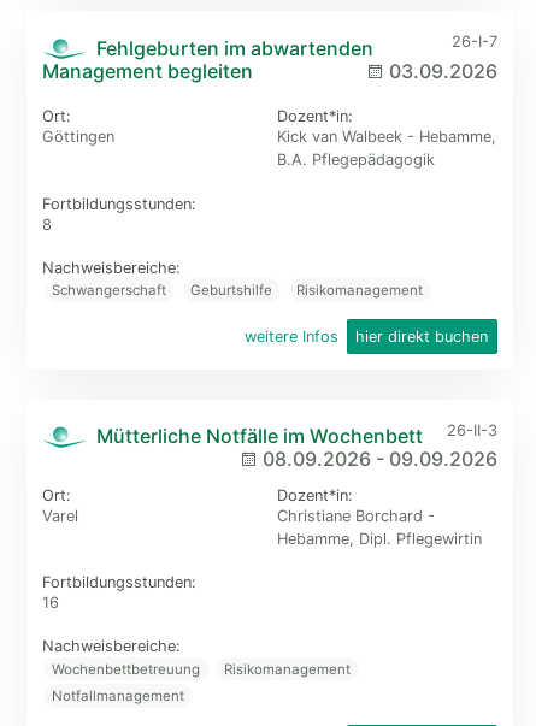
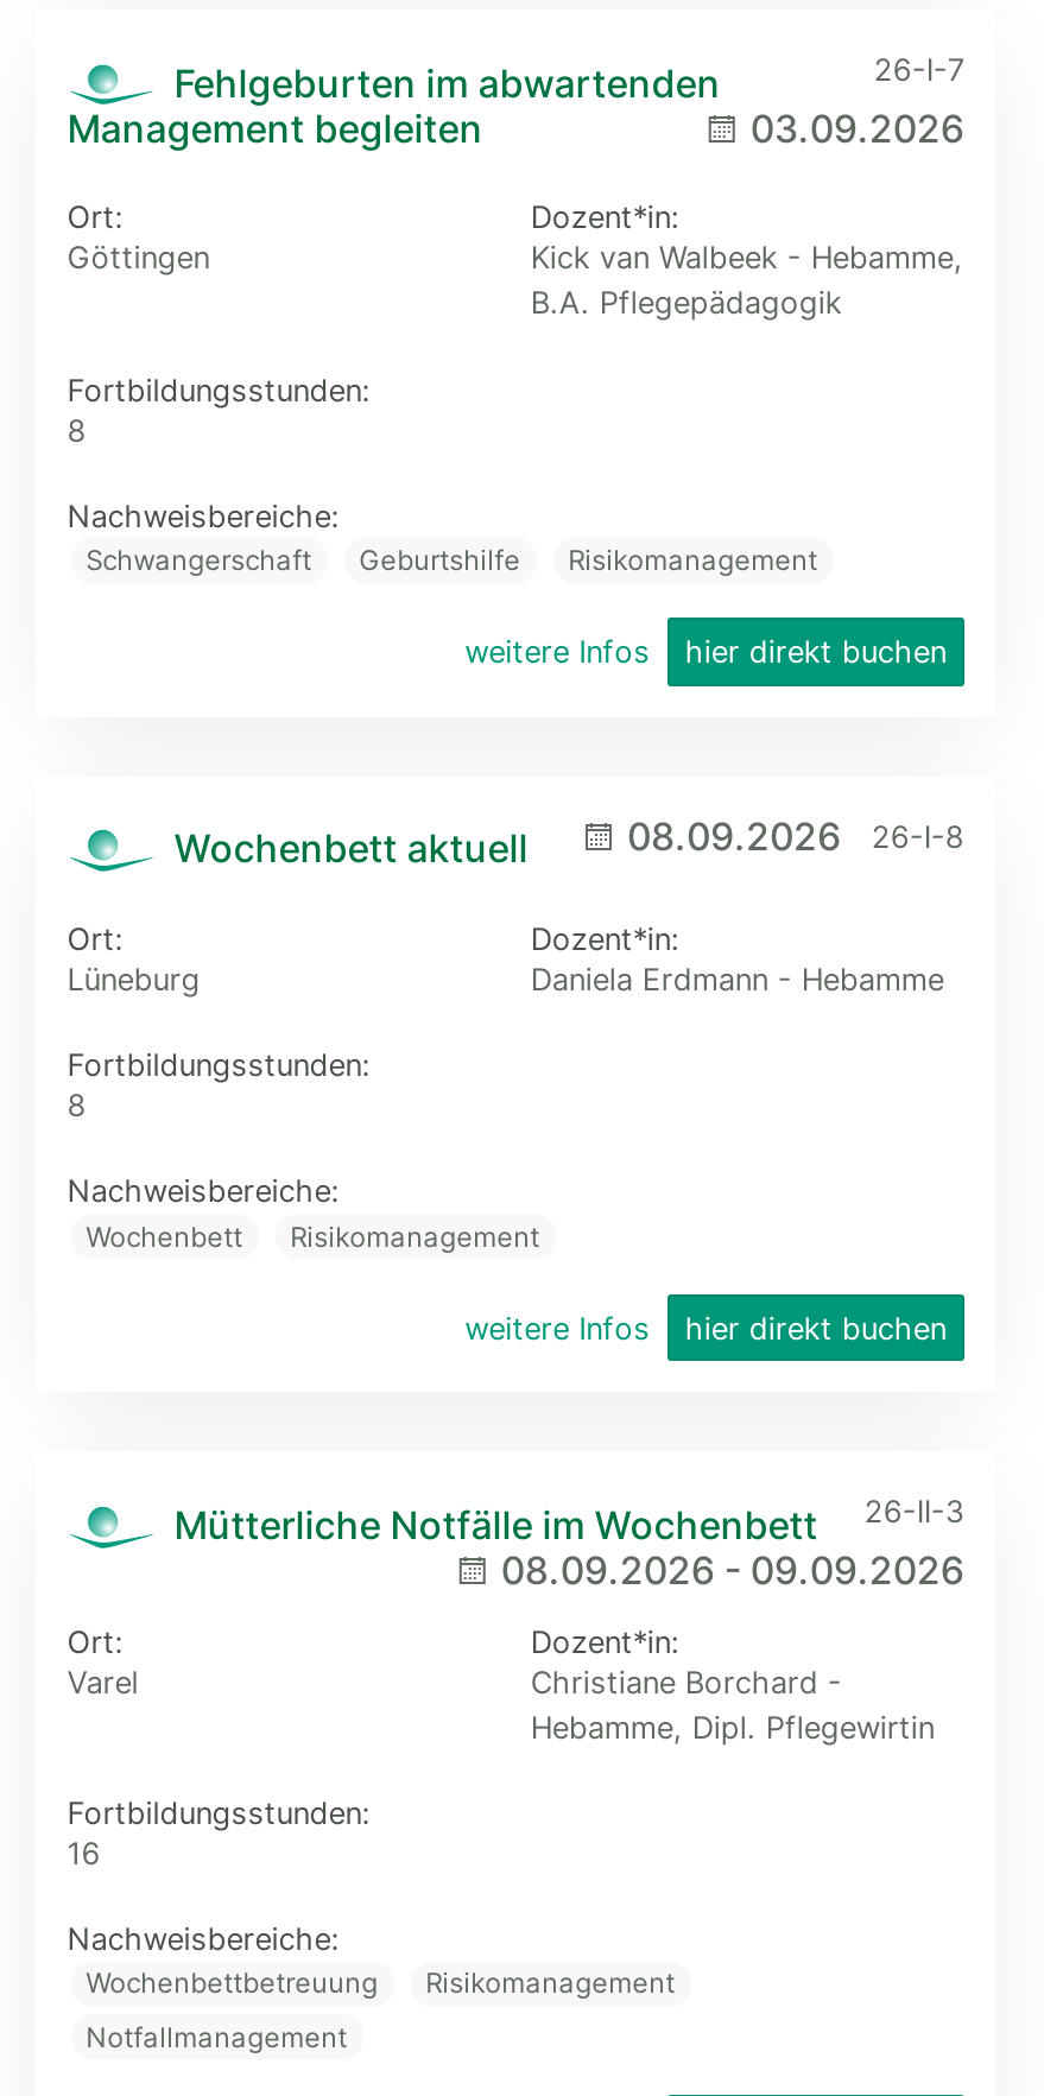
+ 26-I-8
+ Wochenbett aktuell
+ 08.09.2026
+ Ort:
+ Lüneburg

+ Dozent*in:
+ Daniela Erdmann - Hebamme
+ Fortbildungsstunden:
+ 8
+ Nachweisbereiche:
+ Wochenbett
+ Risikomanagement
+ weitere Infos
+ hier direkt buchen
